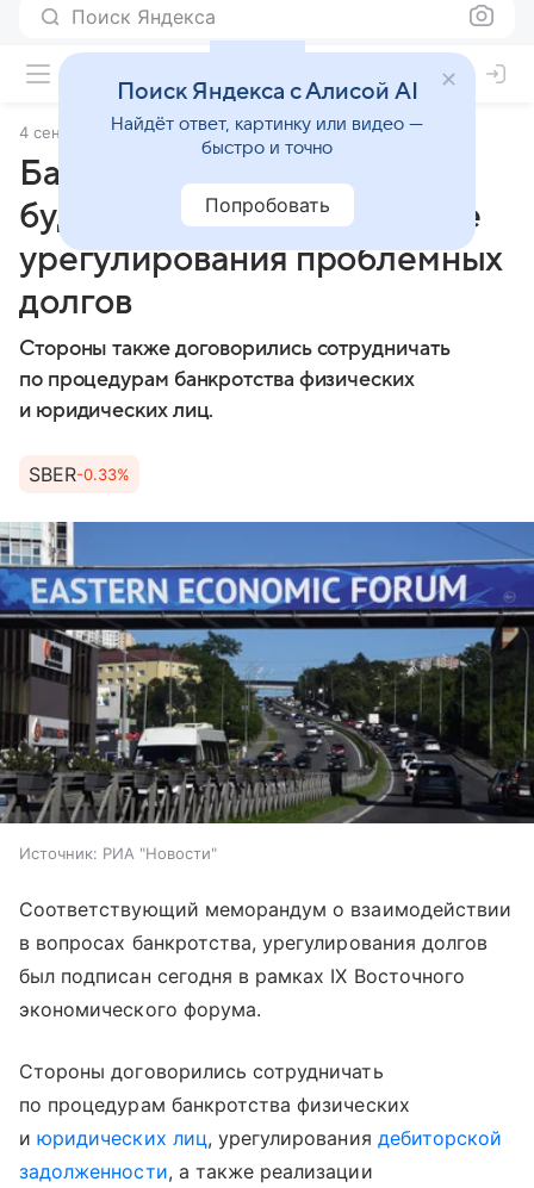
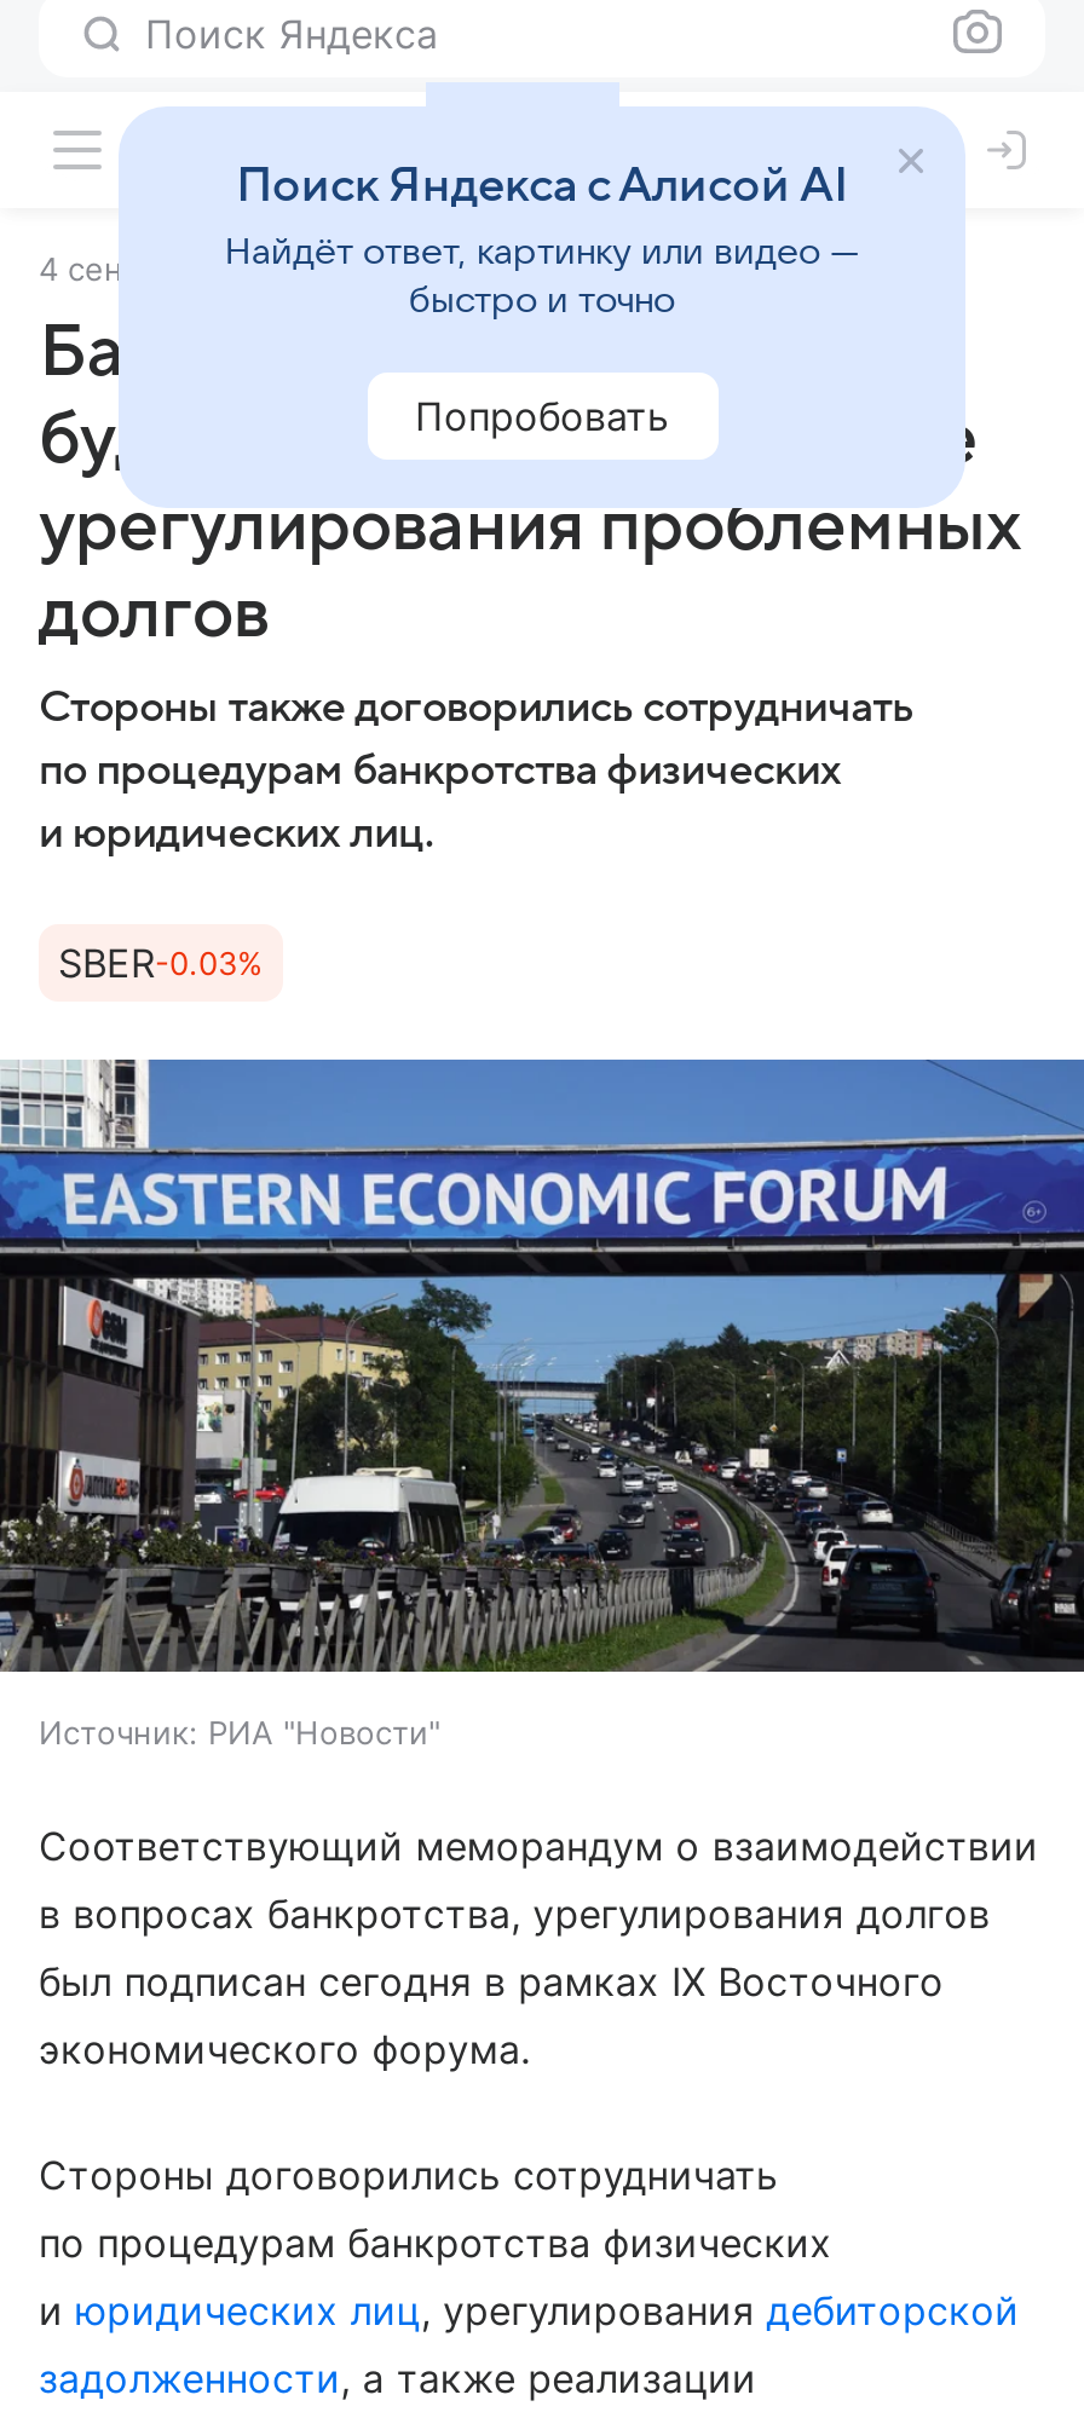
- SBER-0.33%
+ SBER-0.03%
